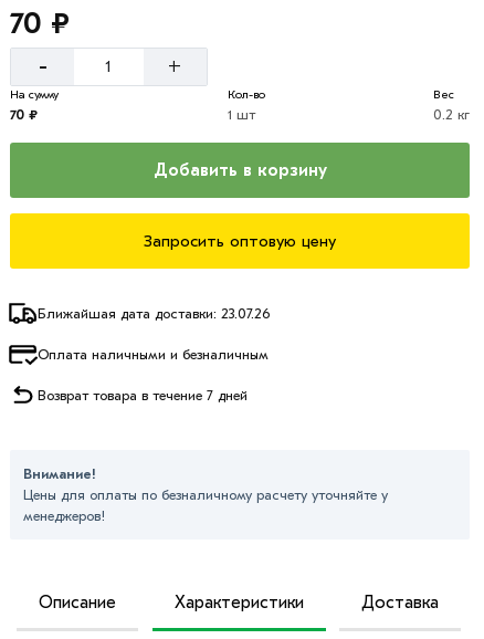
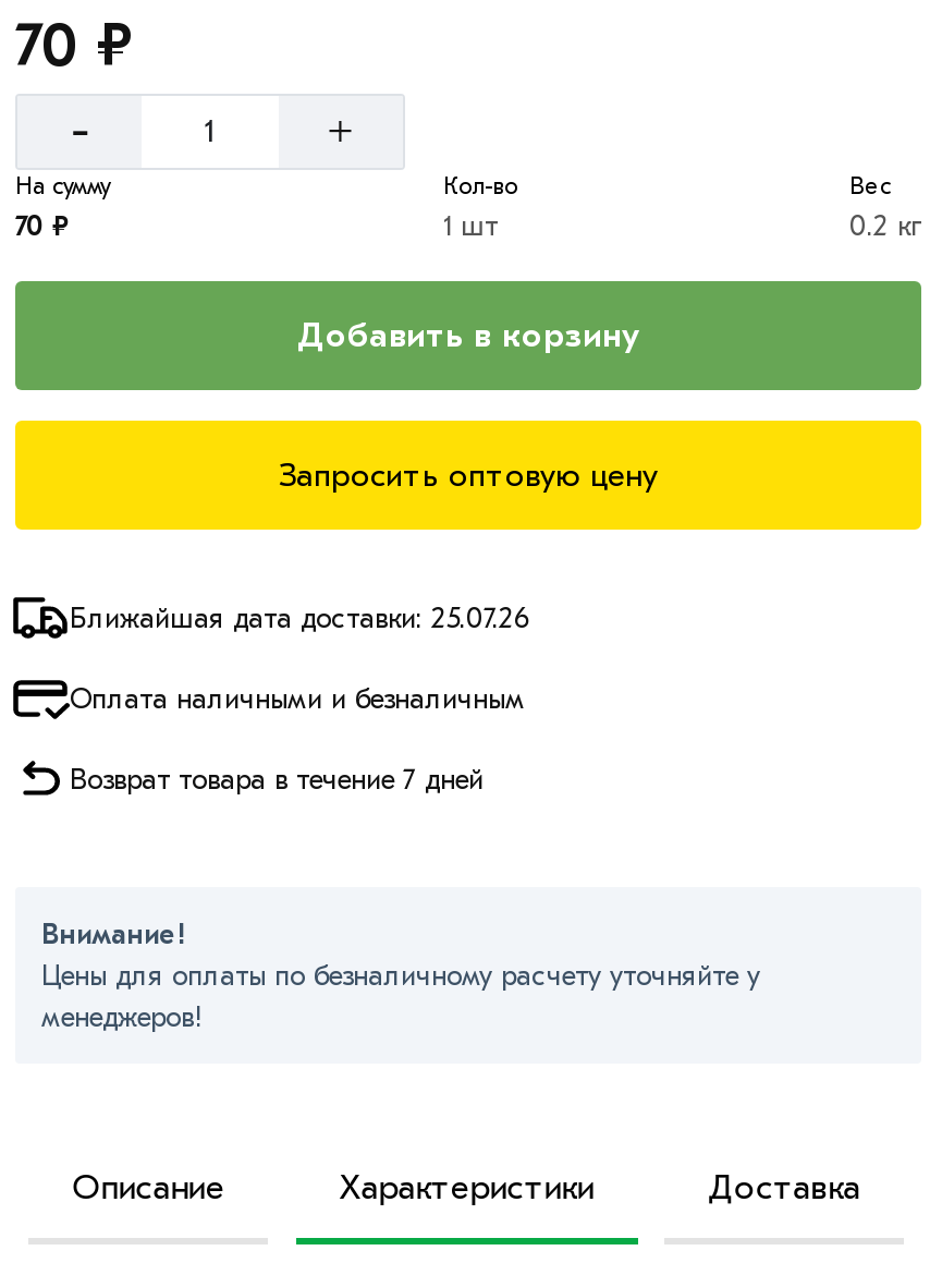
- Ближайшая дата доставки: 23.07.26
+ Ближайшая дата доставки: 25.07.26
